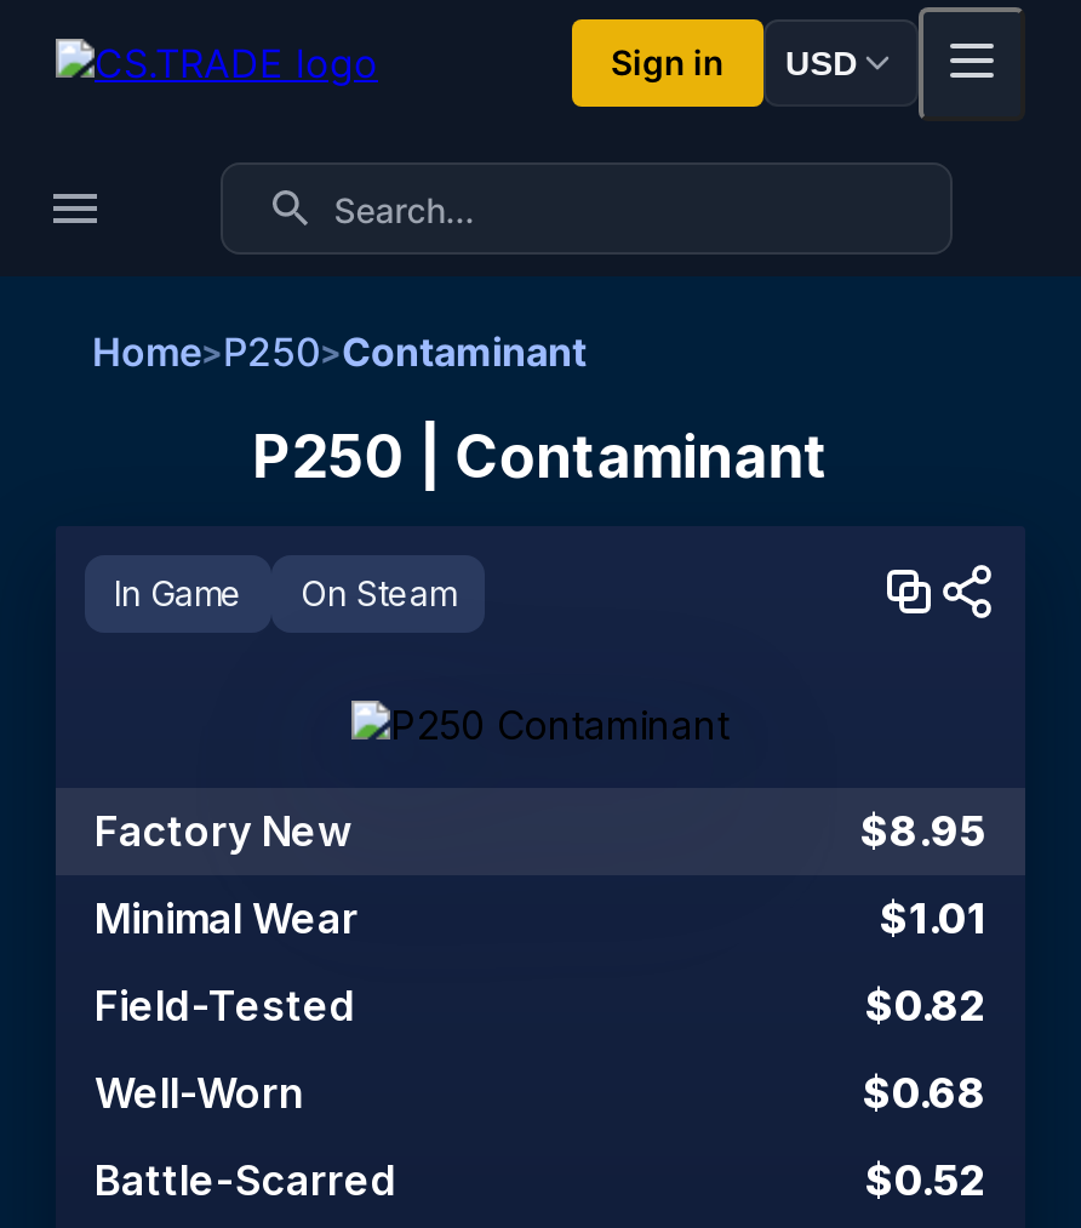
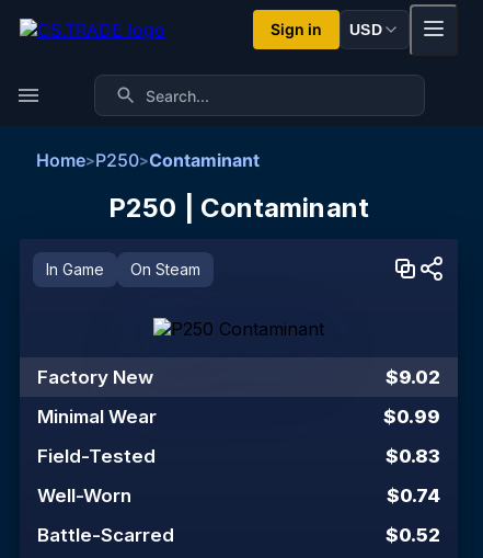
- $8.95
+ $9.02

- $1.01
+ $0.99

- $0.82
+ $0.83

- $0.68
+ $0.74
